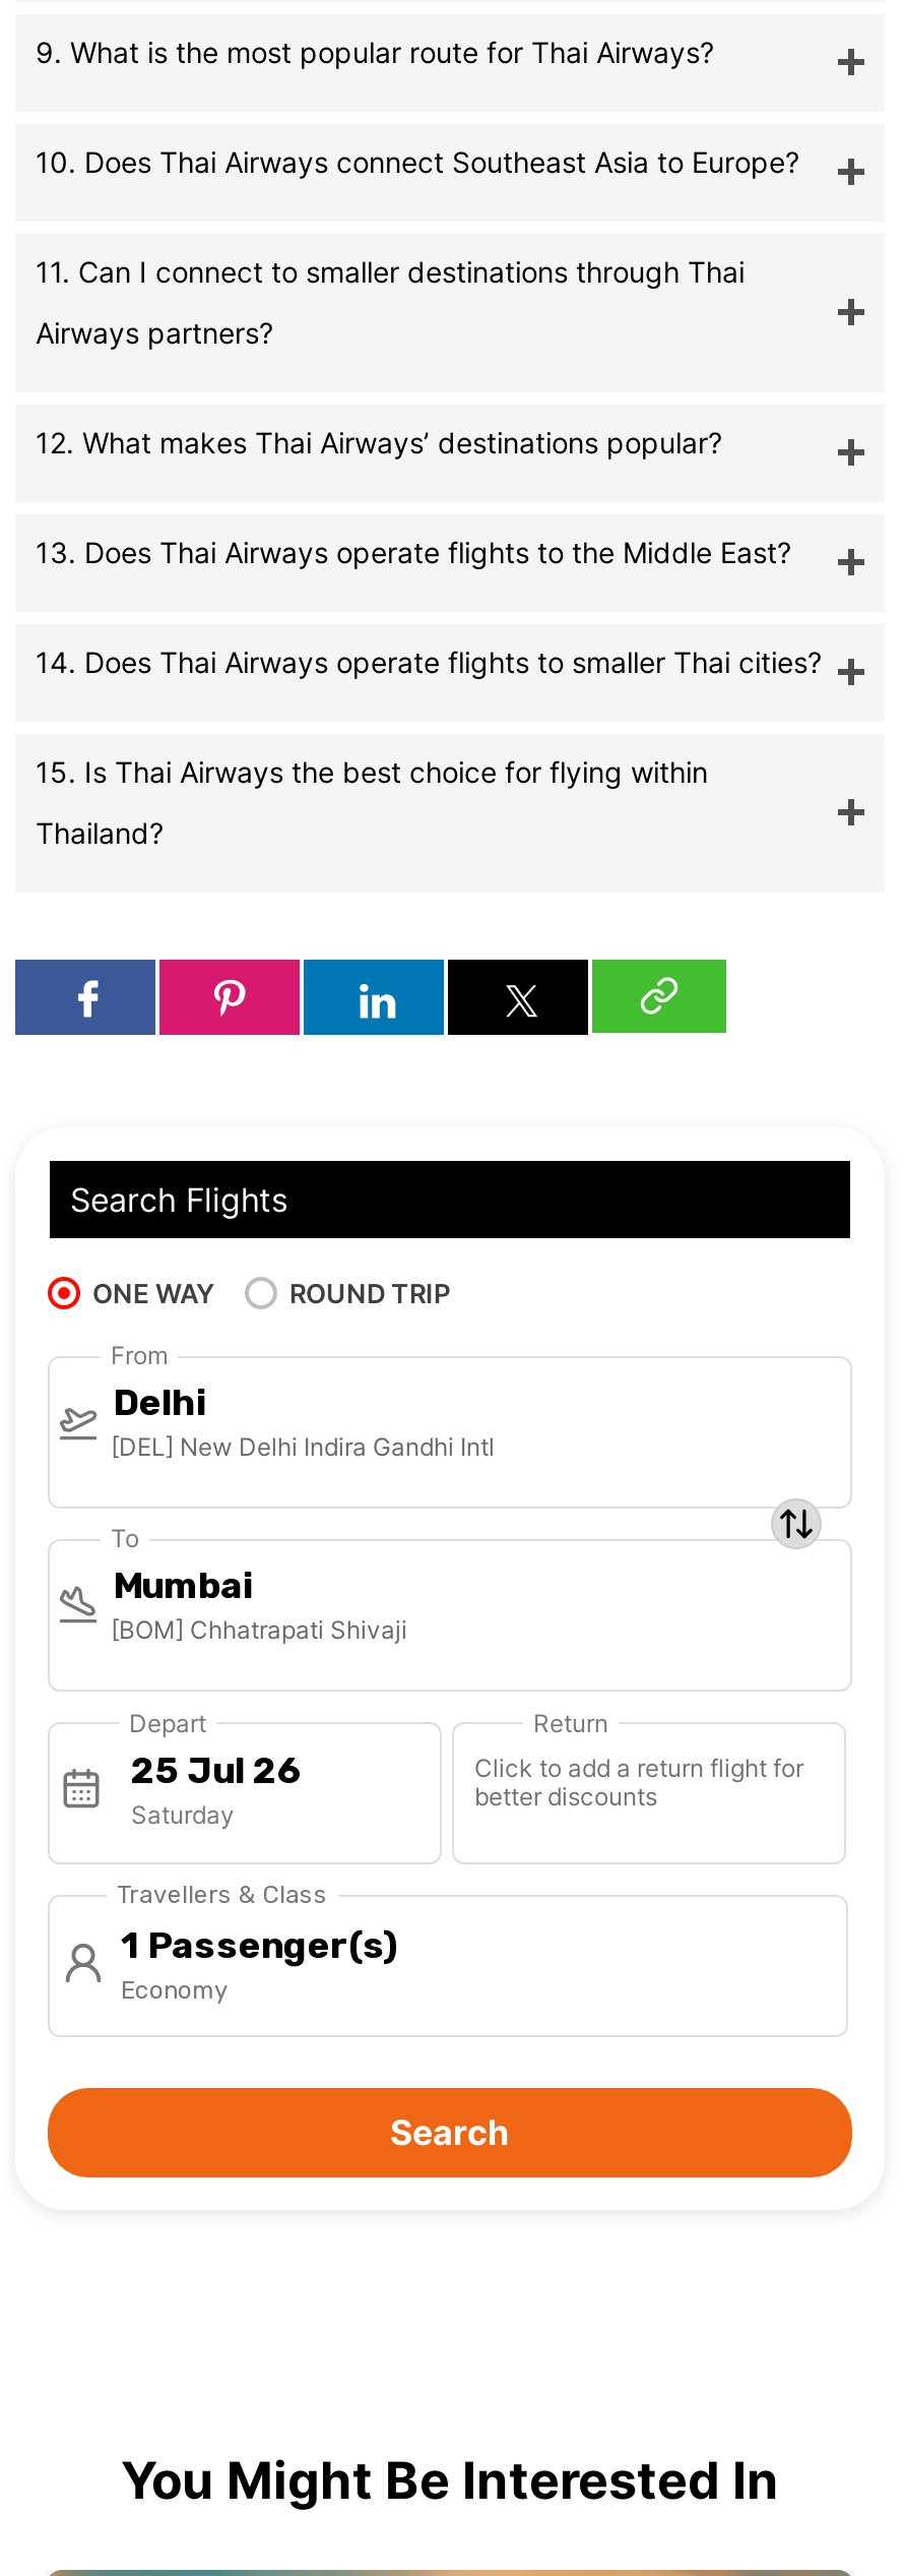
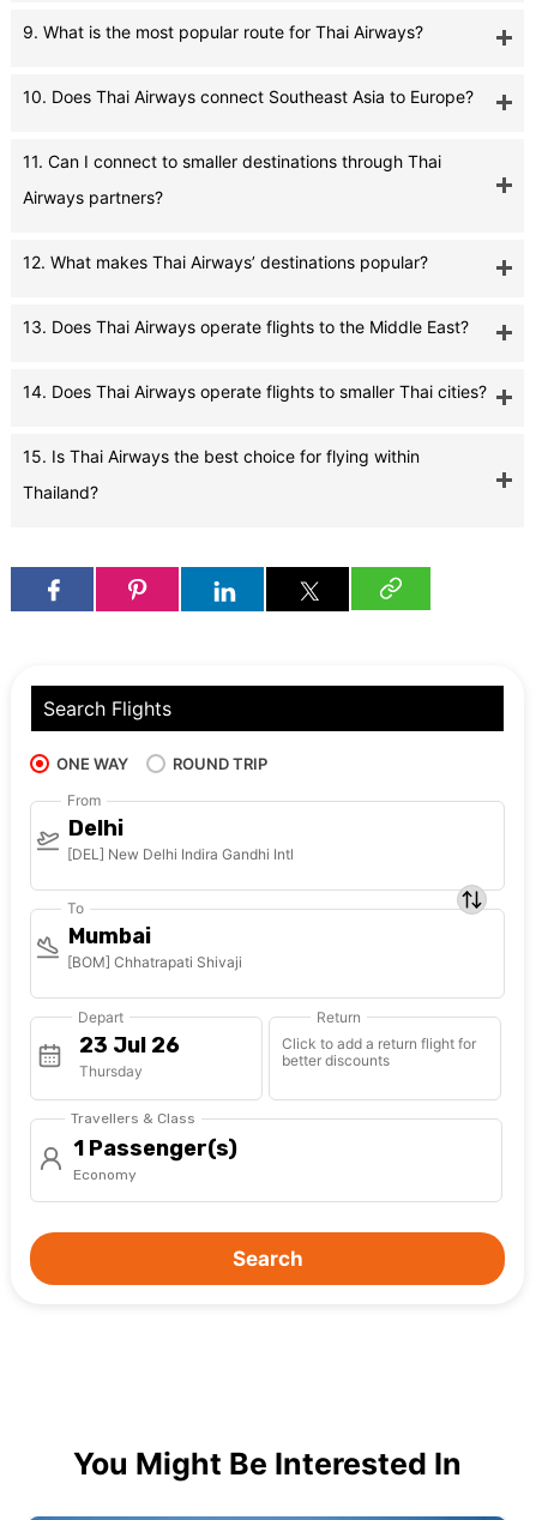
- Saturday
+ Thursday
